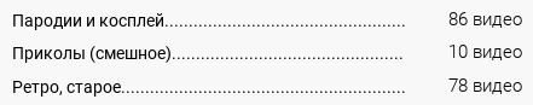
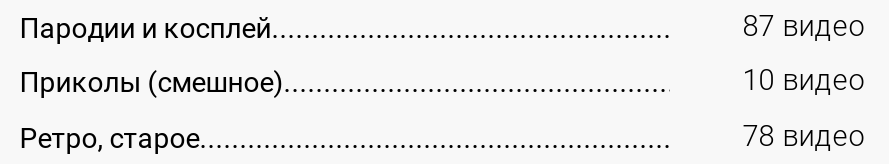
- 86 видео
+ 87 видео
